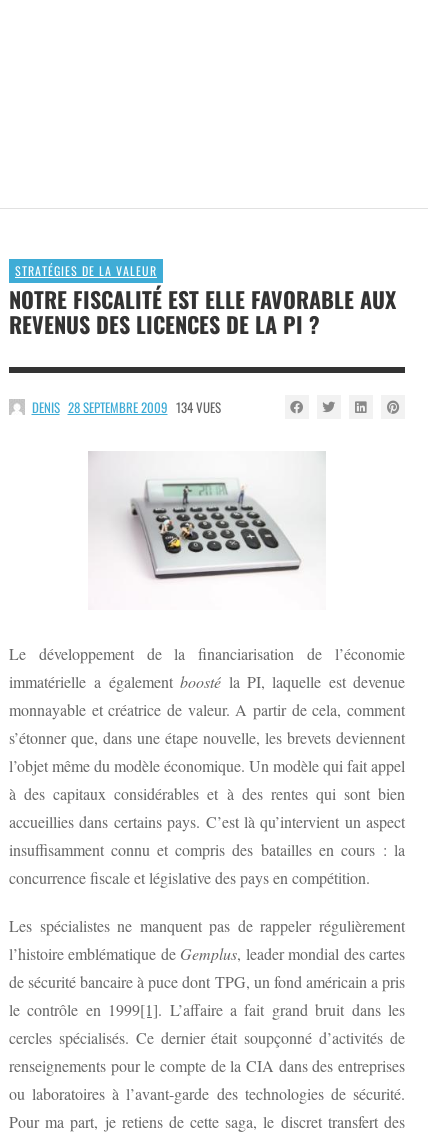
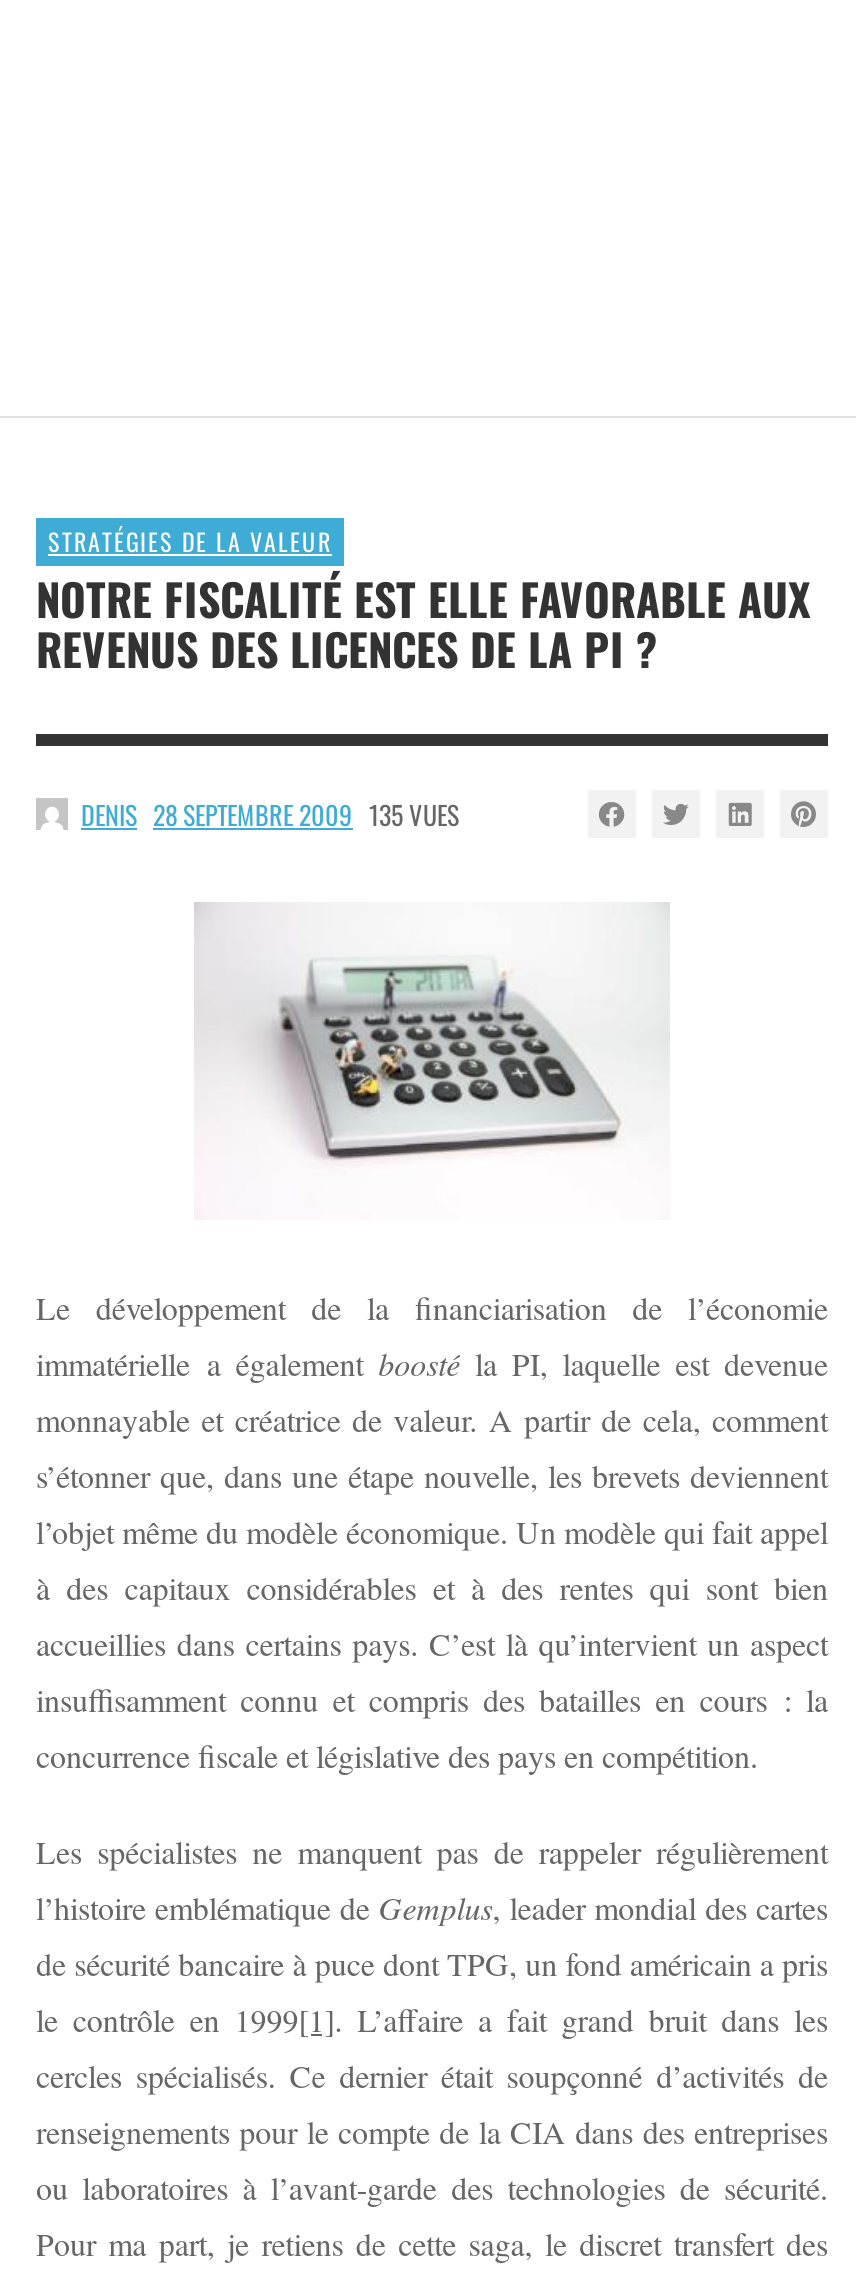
- DENIS 28 SEPTEMBRE 2009 134 VUES
+ DENIS 28 SEPTEMBRE 2009 135 VUES
